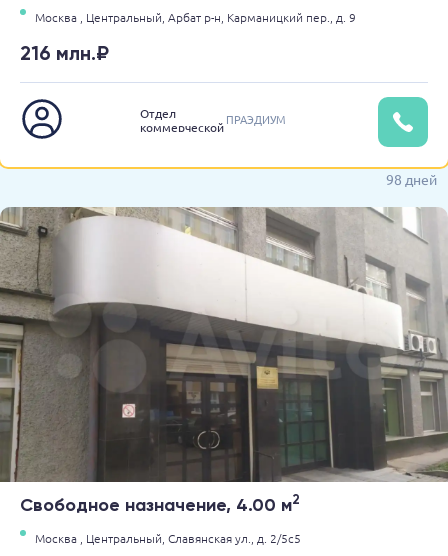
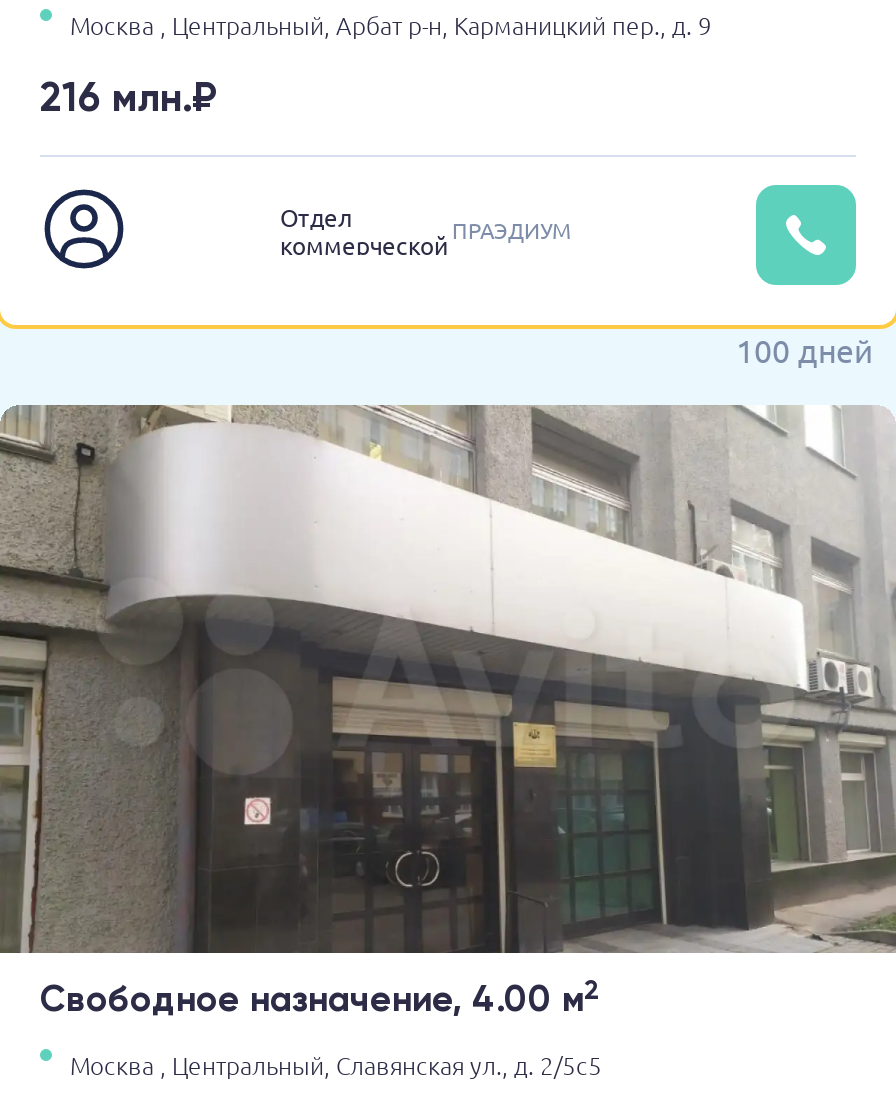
- 98 дней
+ 100 дней
